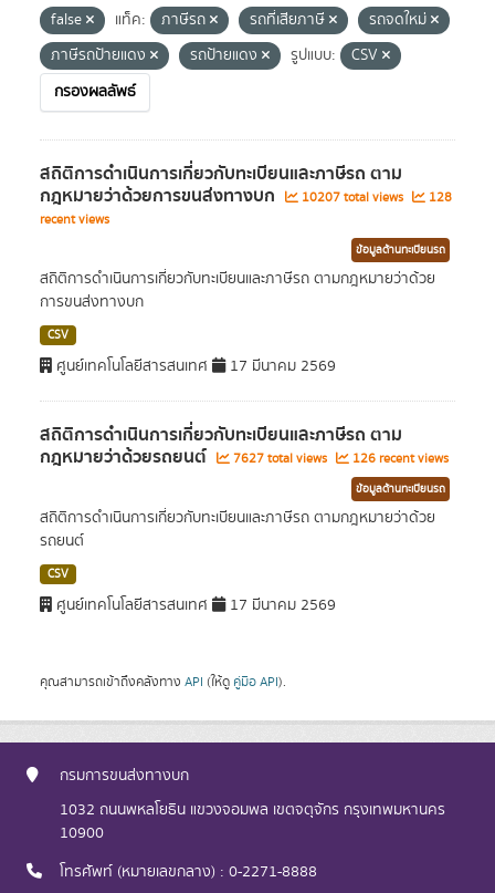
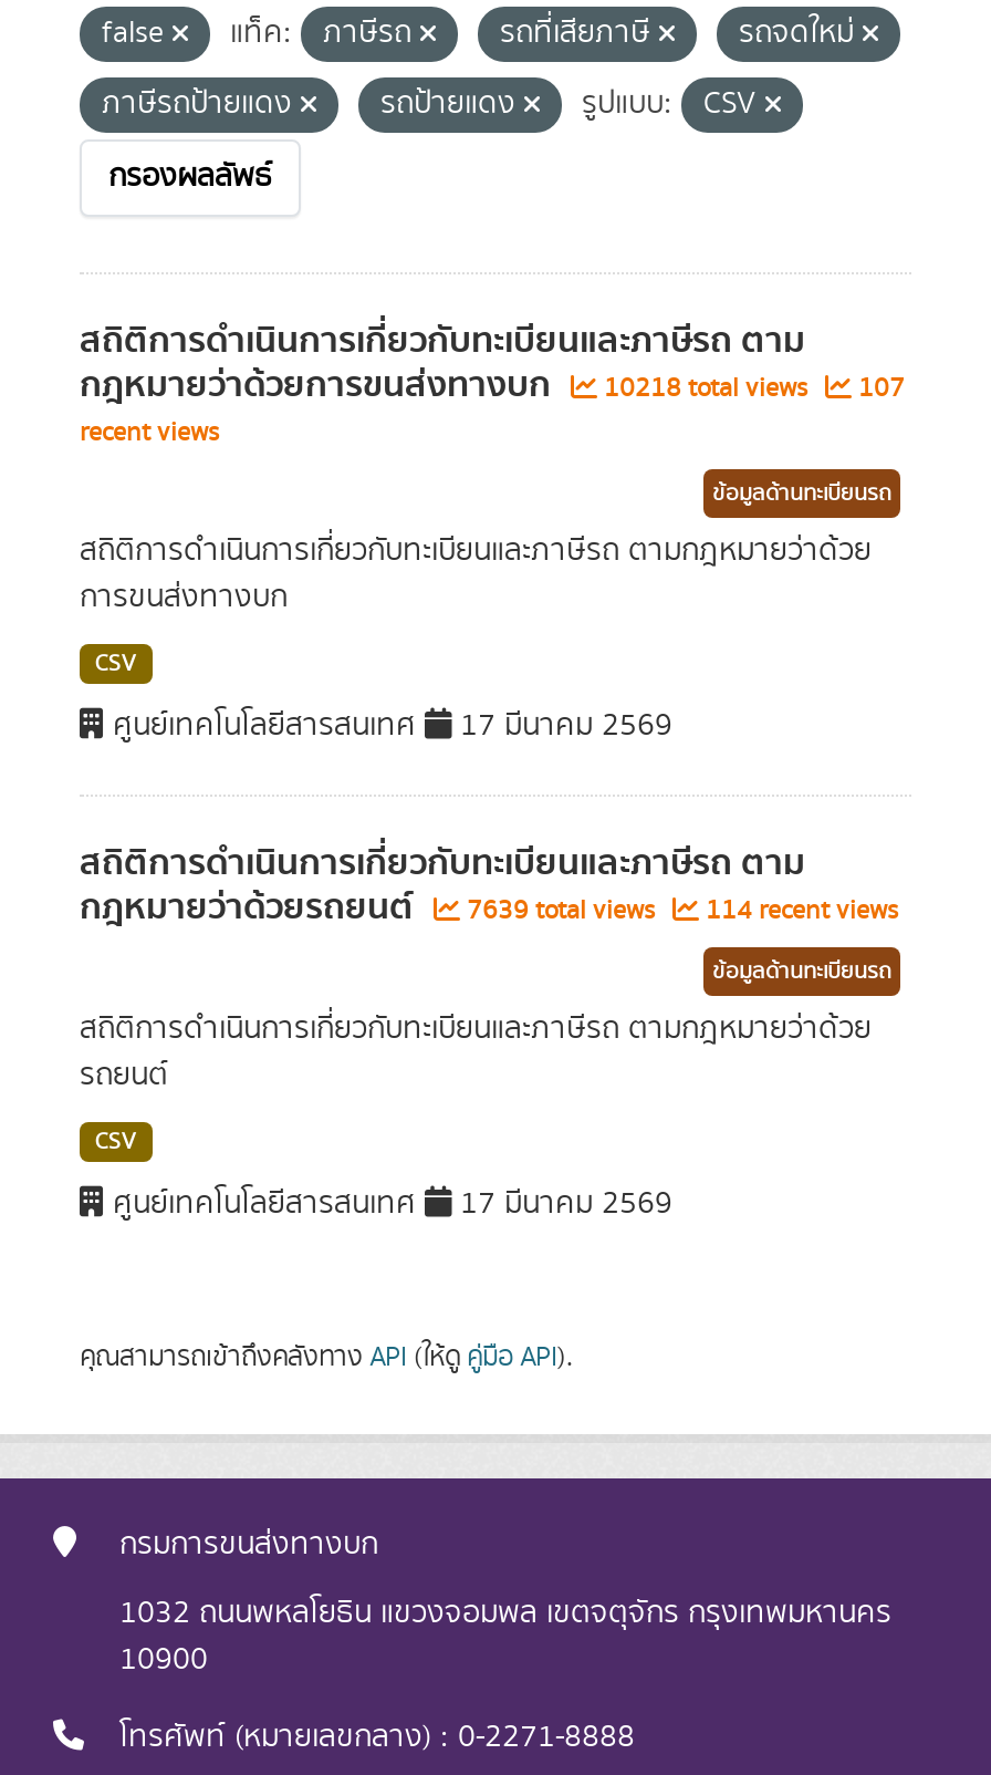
- 10207 total views
+ 10218 total views

- 128
+ 107

- 7627 total views
+ 7639 total views

- 126 recent views
+ 114 recent views
